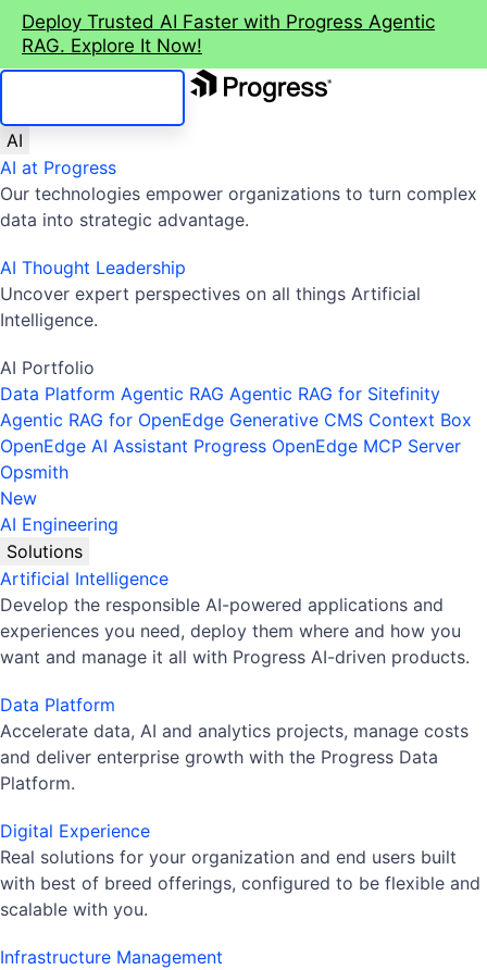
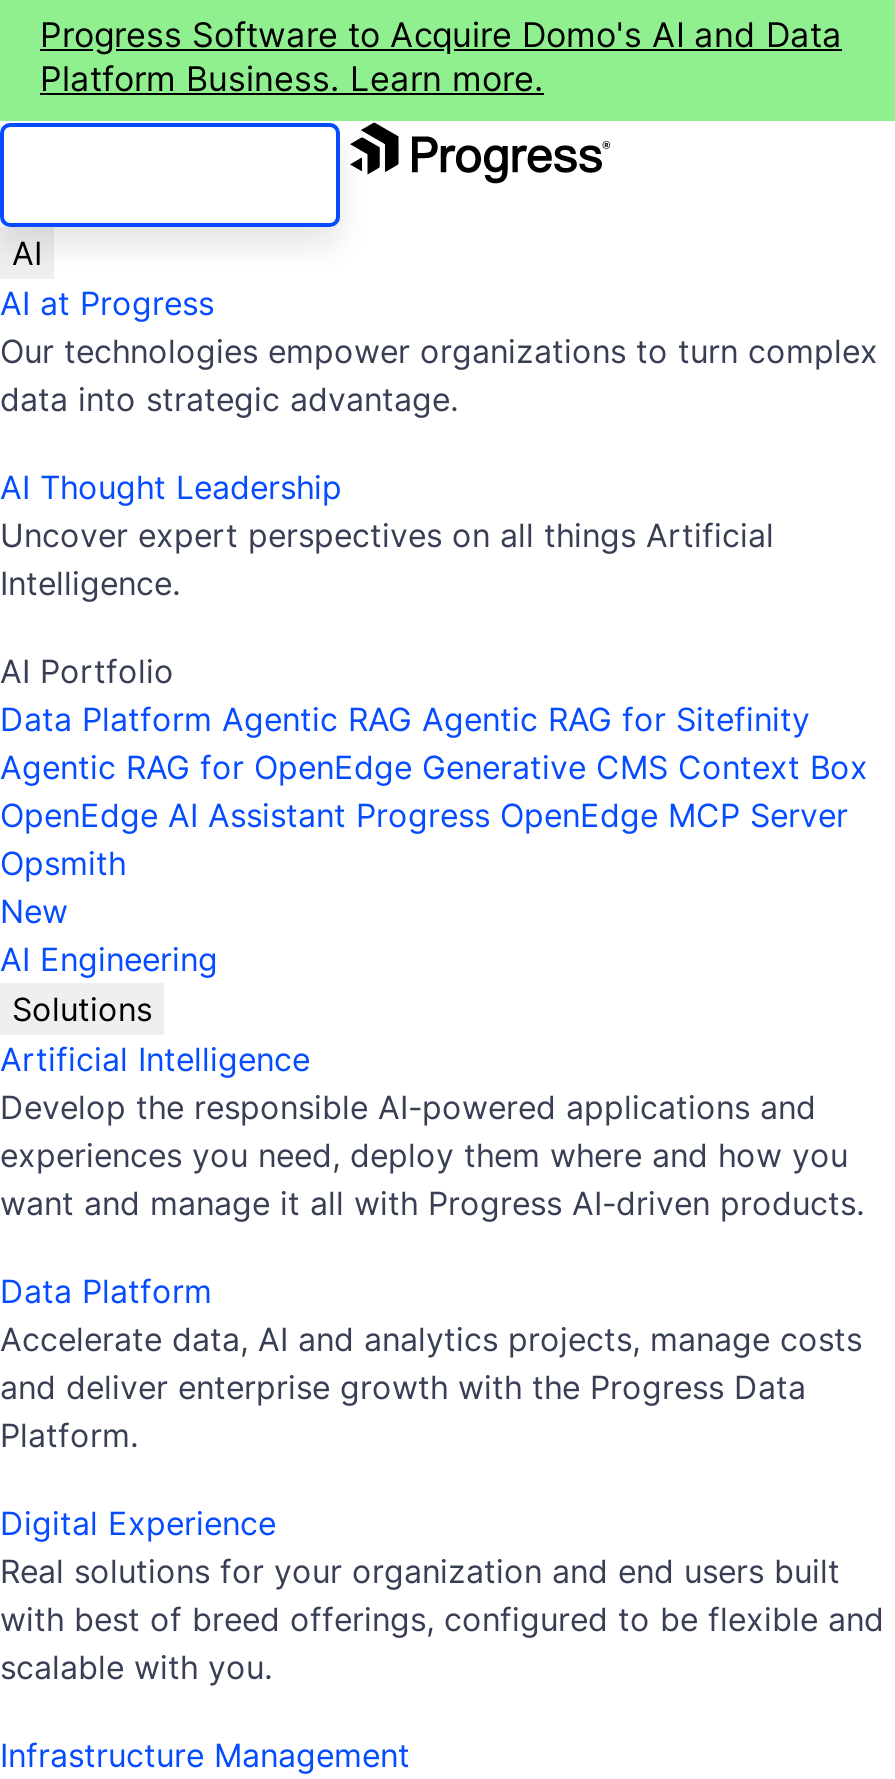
- Deploy Trusted AI Faster with Progress Agentic
- RAG. Explore It Now!
+ Progress Software to Acquire Domo's AI and Data
+ Platform Business. Learn more.
